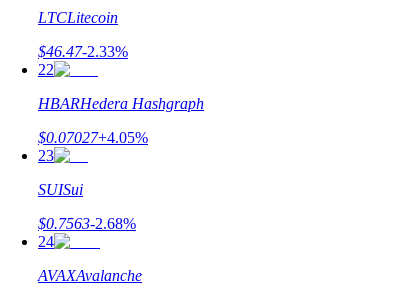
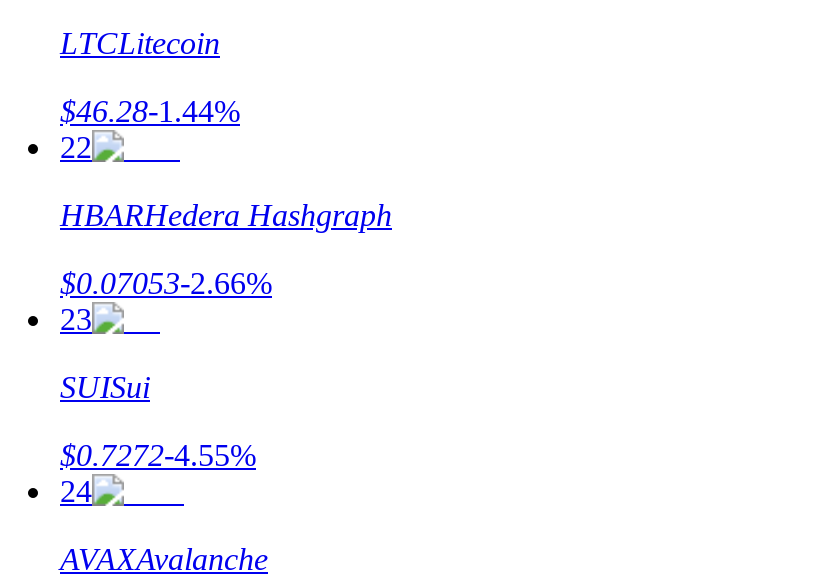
- $46.47-2.33%
+ $46.28-1.44%

- $0.07027+4.05%
+ $0.07053-2.66%

- $0.7563-2.68%
+ $0.7272-4.55%
